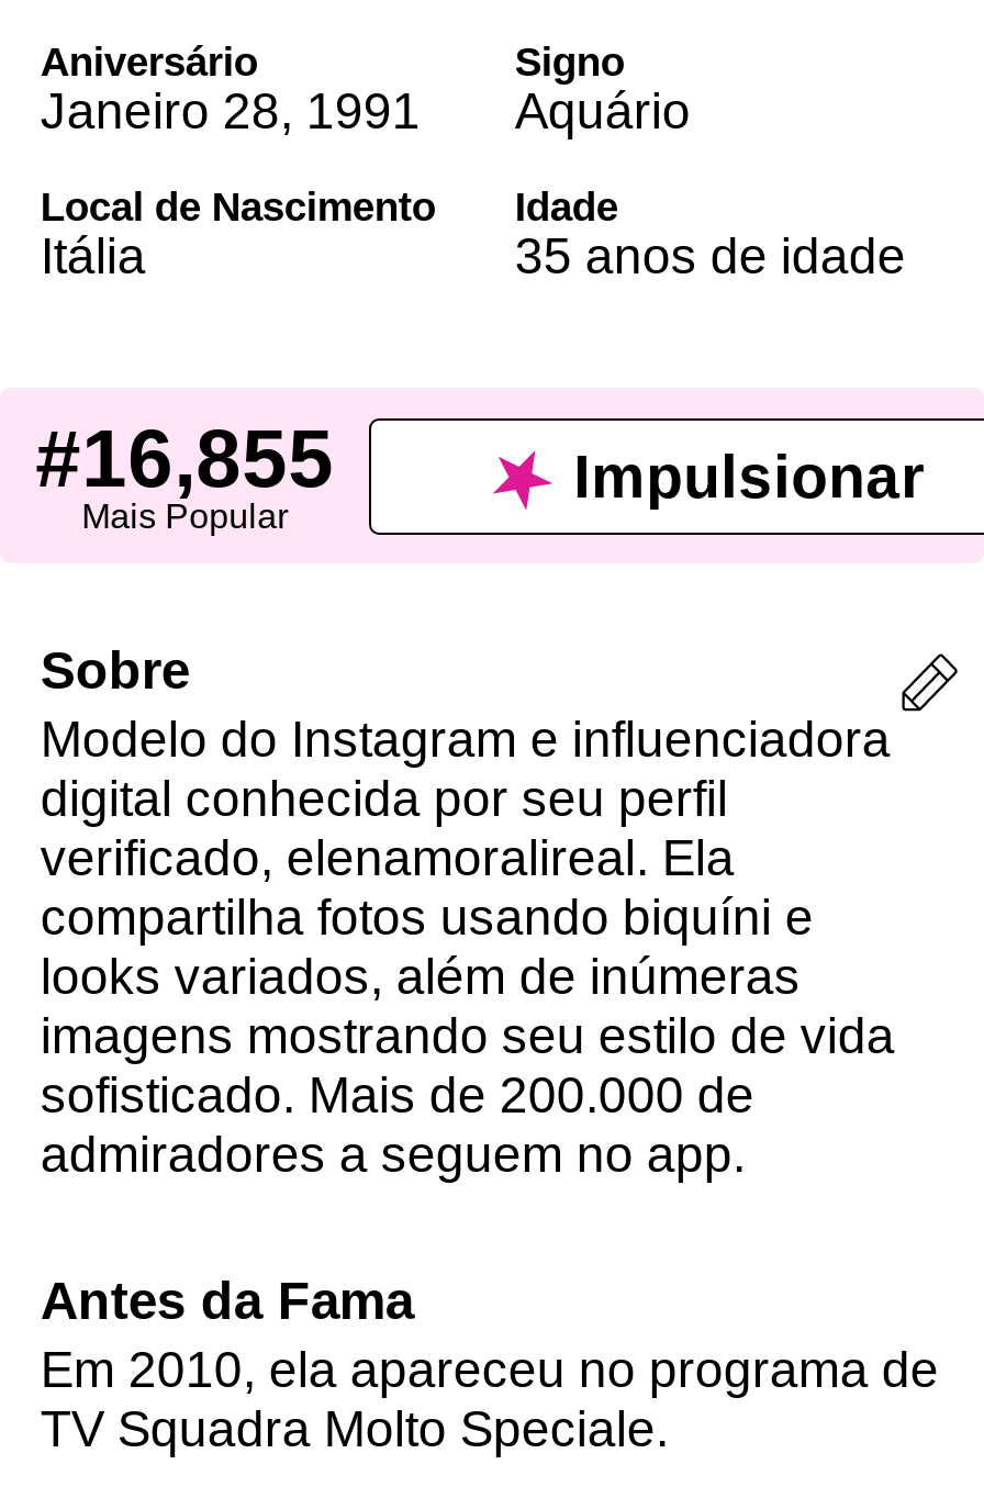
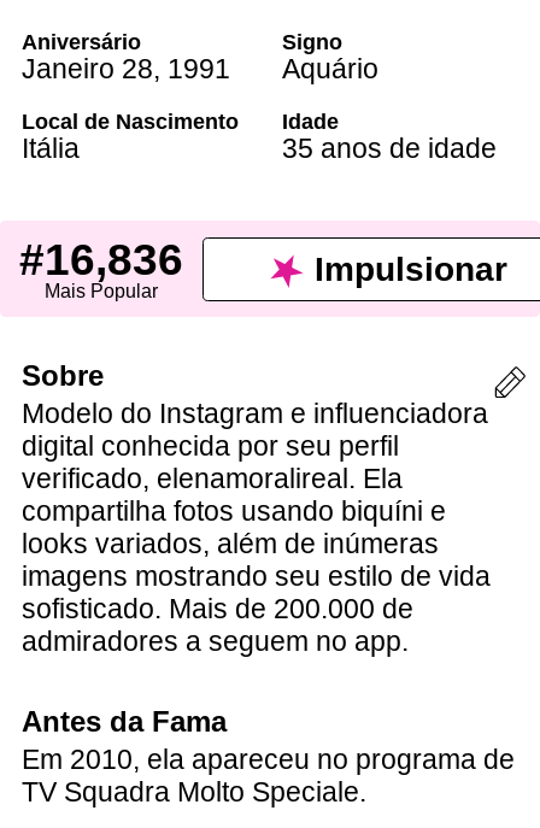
- #16,855
+ #16,836
